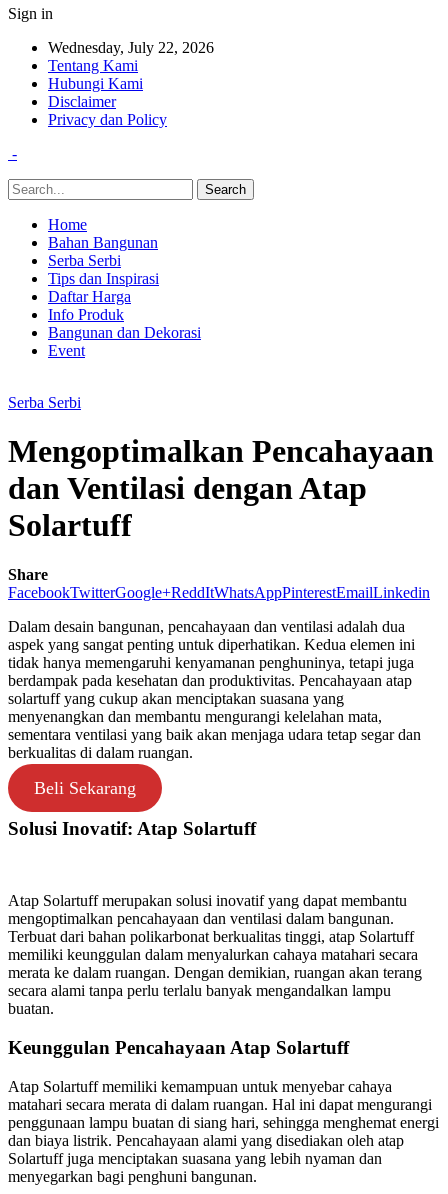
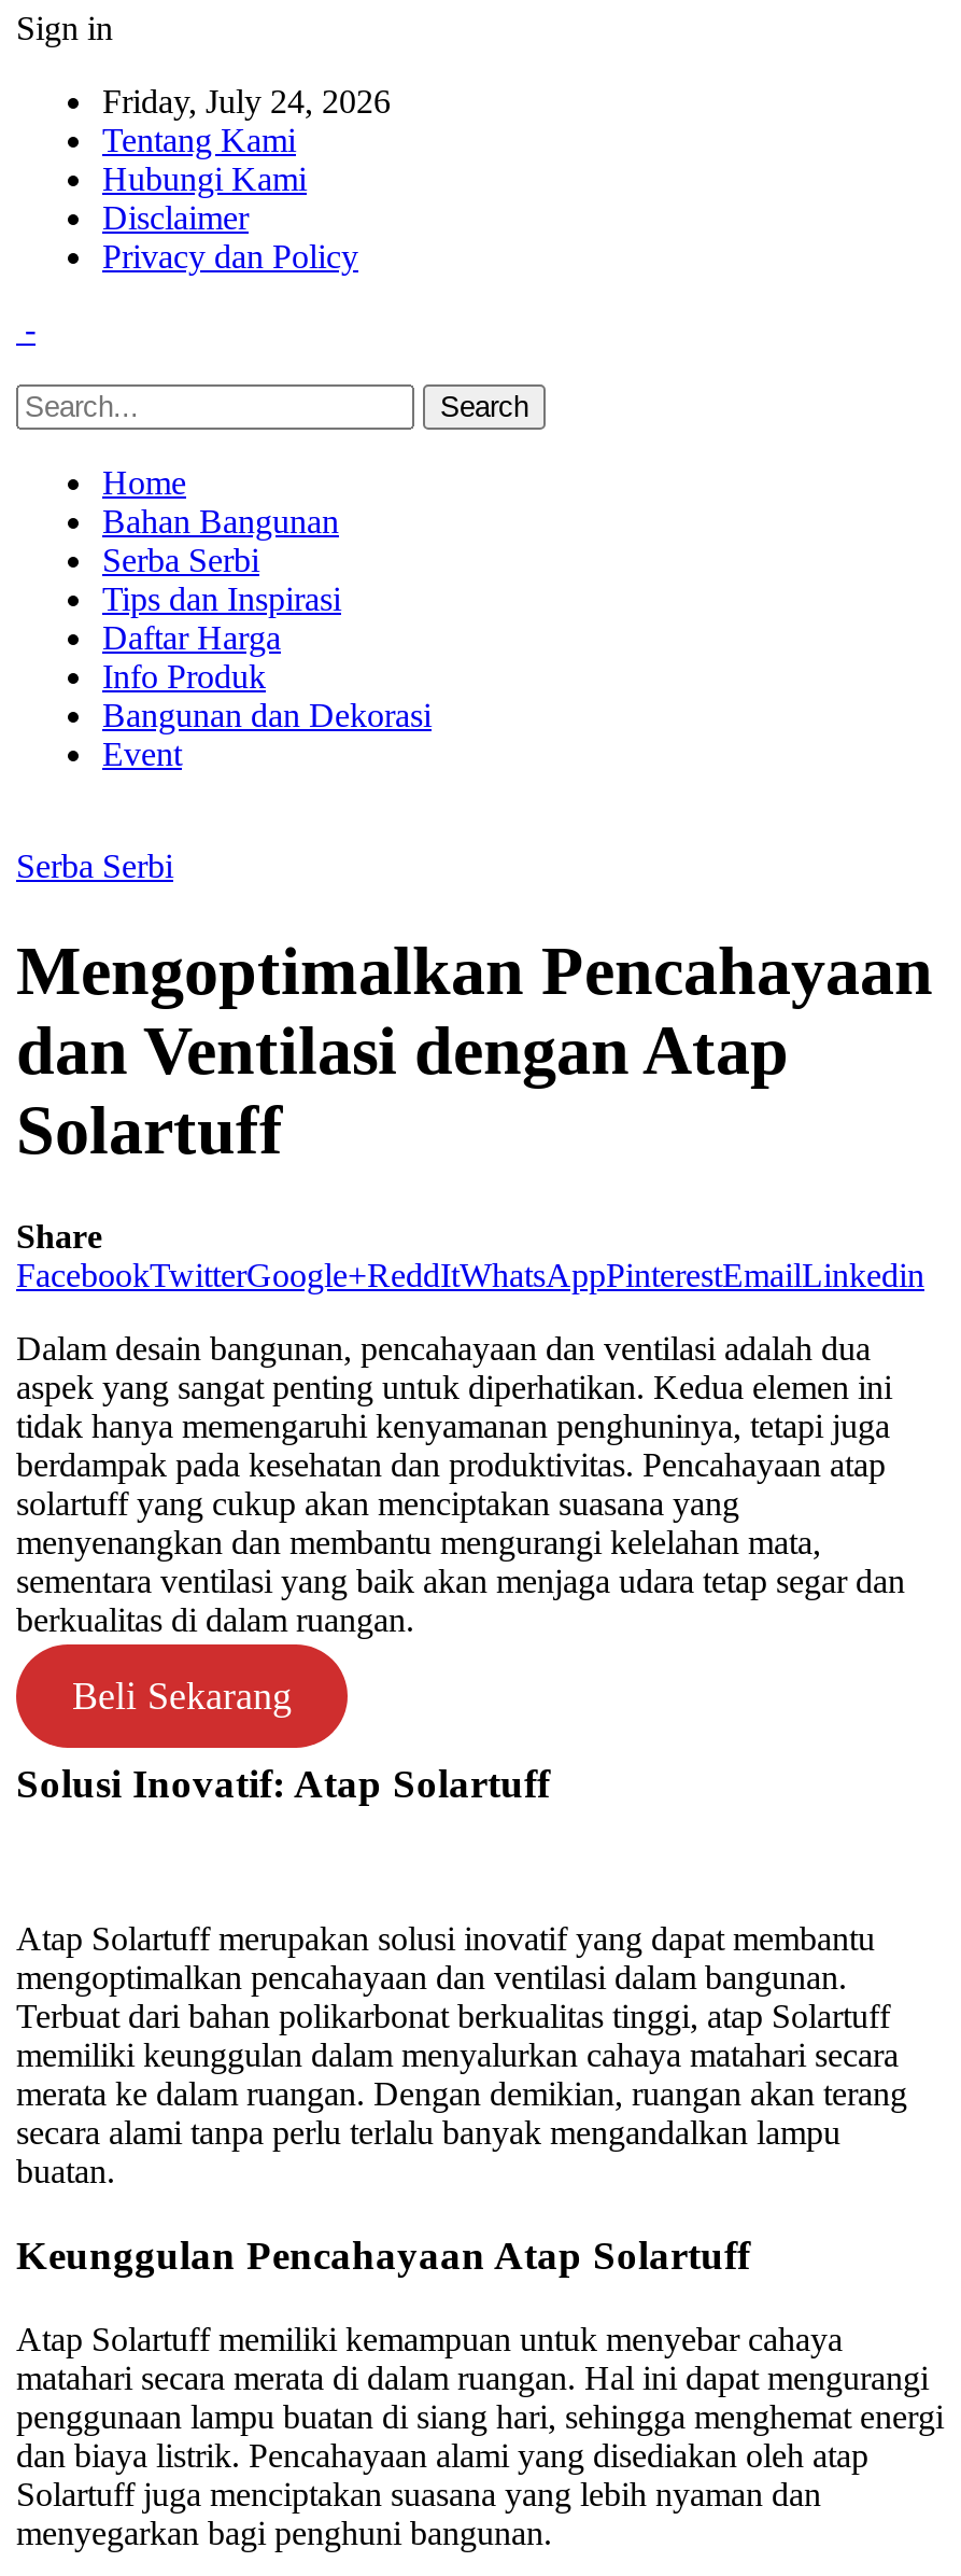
- Wednesday, July 22, 2026
+ Friday, July 24, 2026
